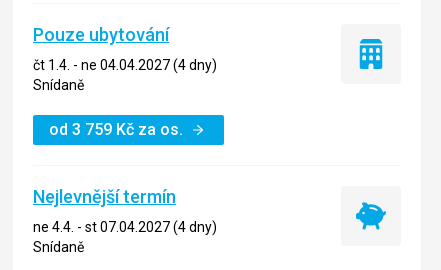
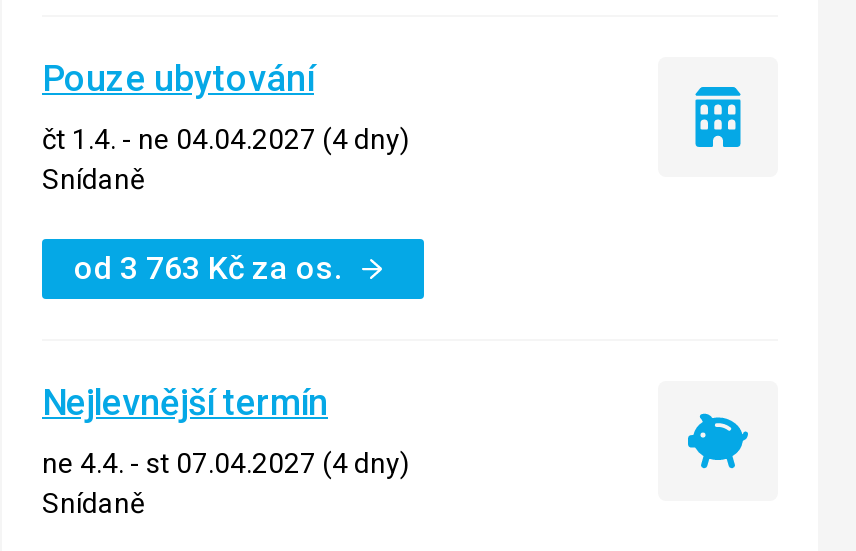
- od 3 759 Kč za os.
+ od 3 763 Kč za os.
